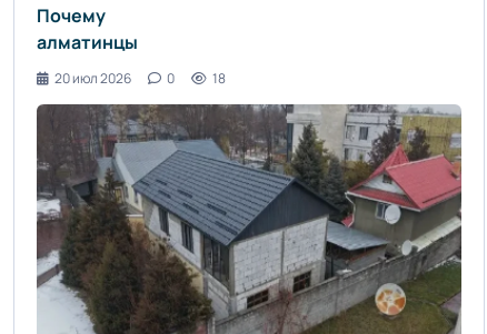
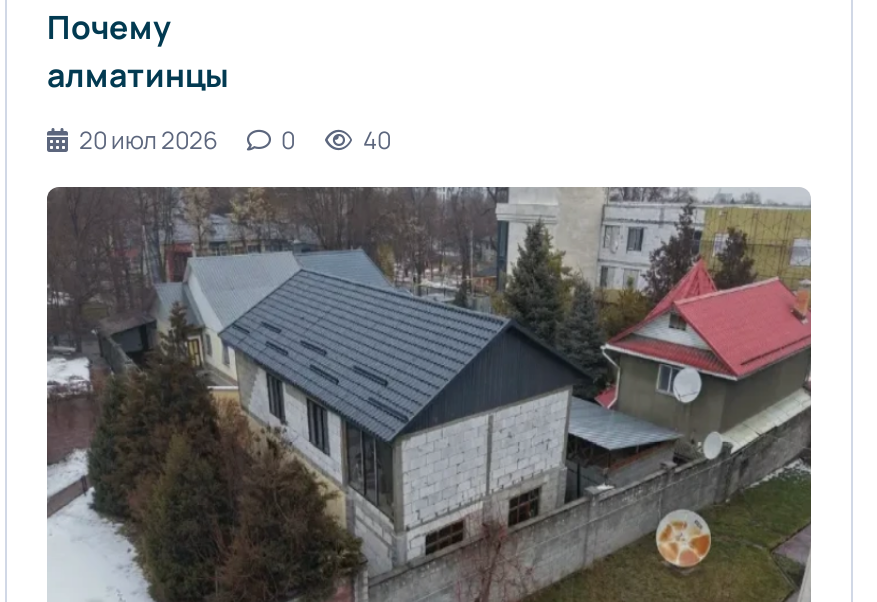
- 18
+ 40
